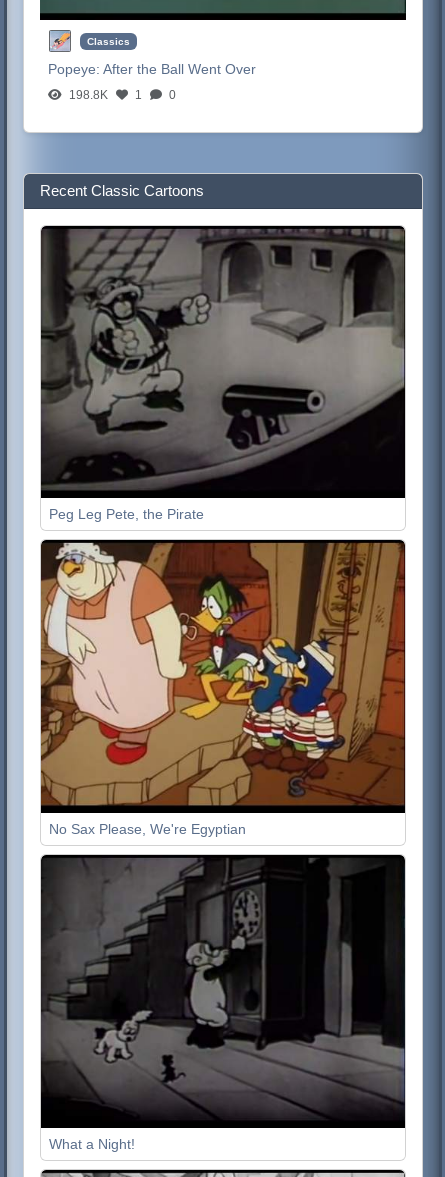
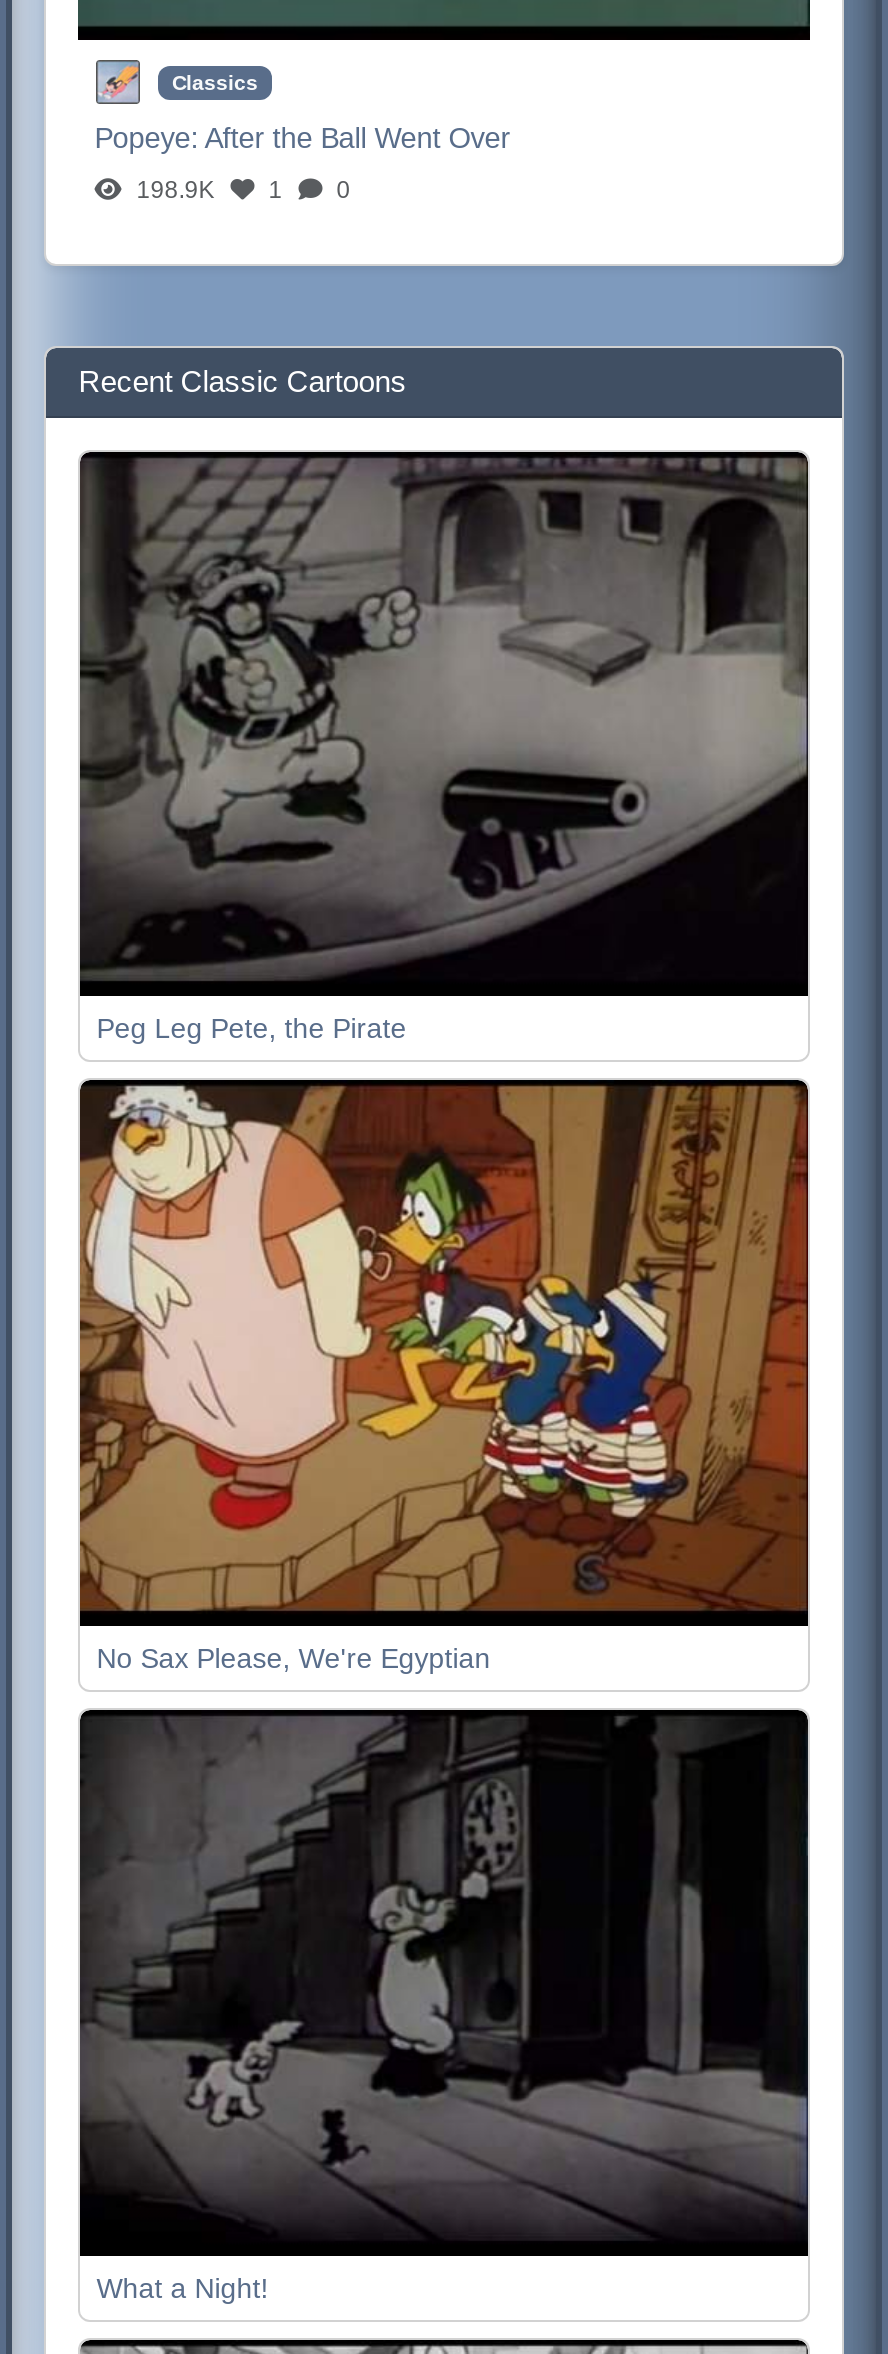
- 198.8K 1 0
+ 198.9K 1 0
